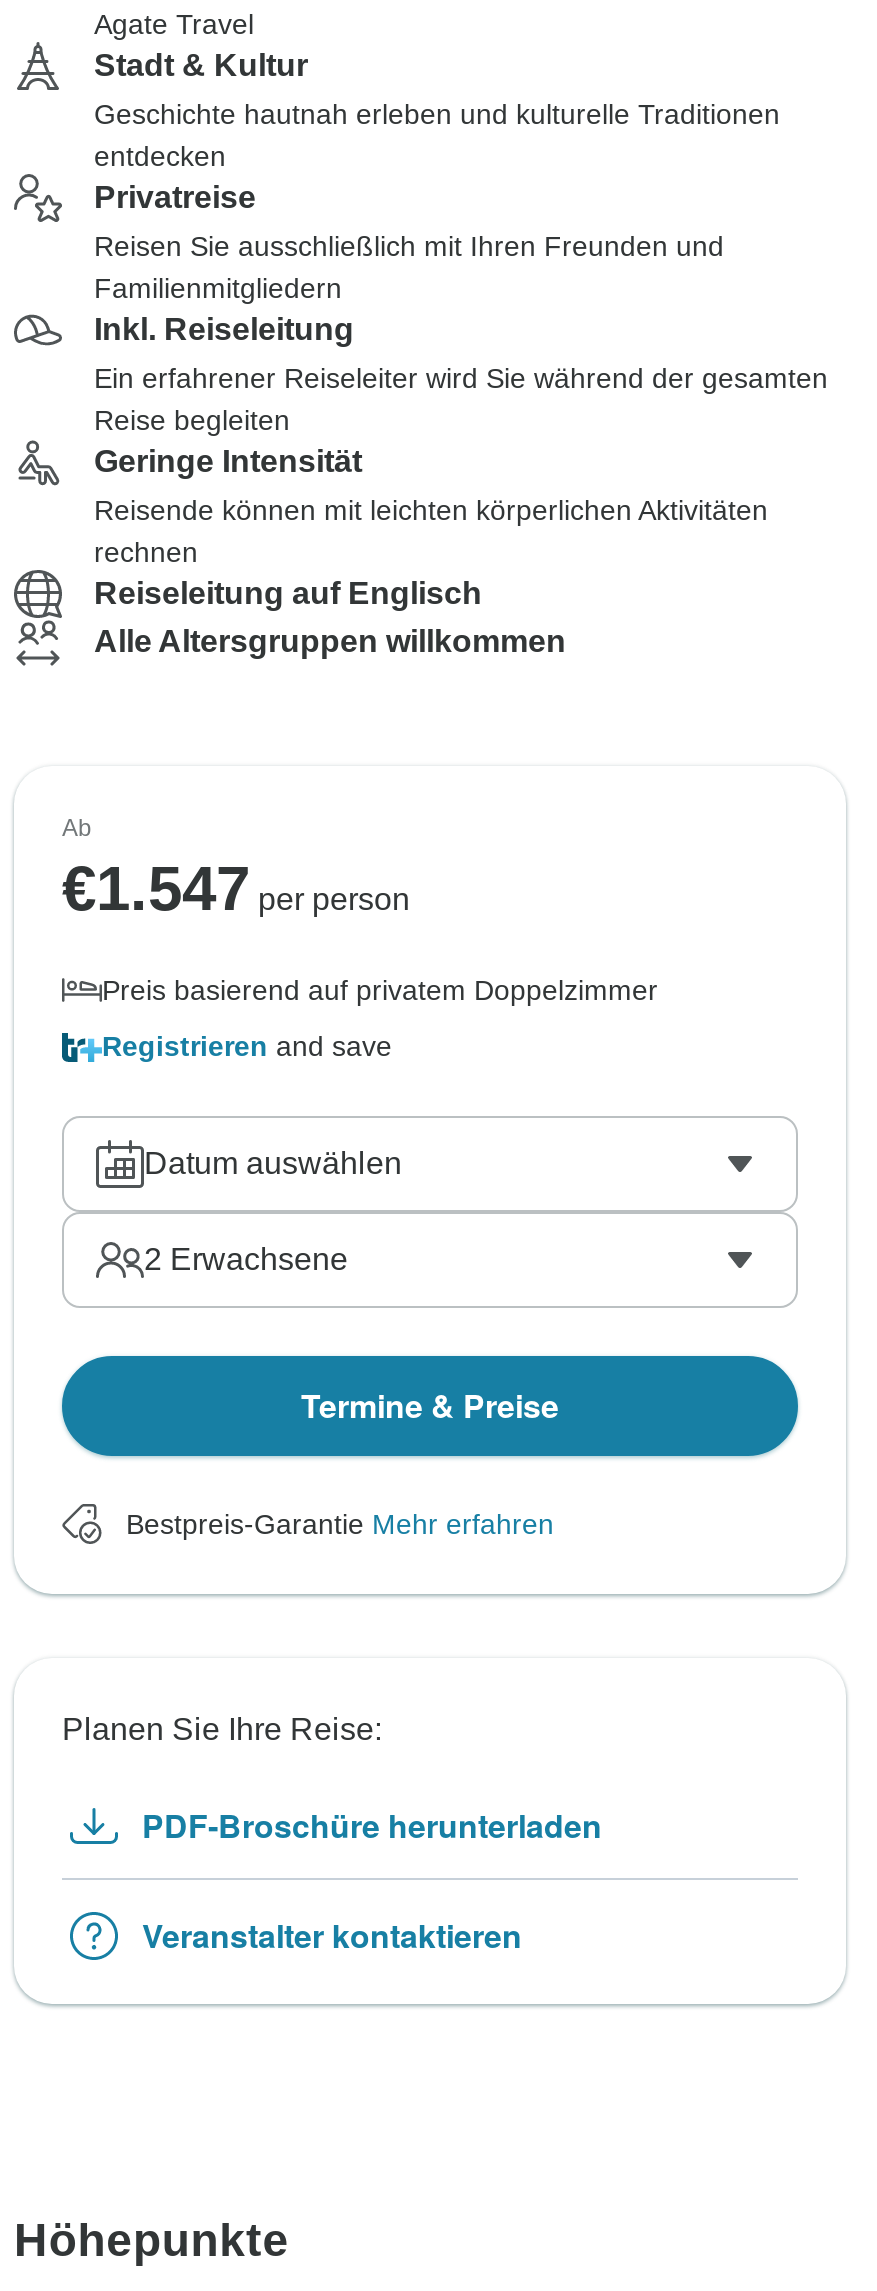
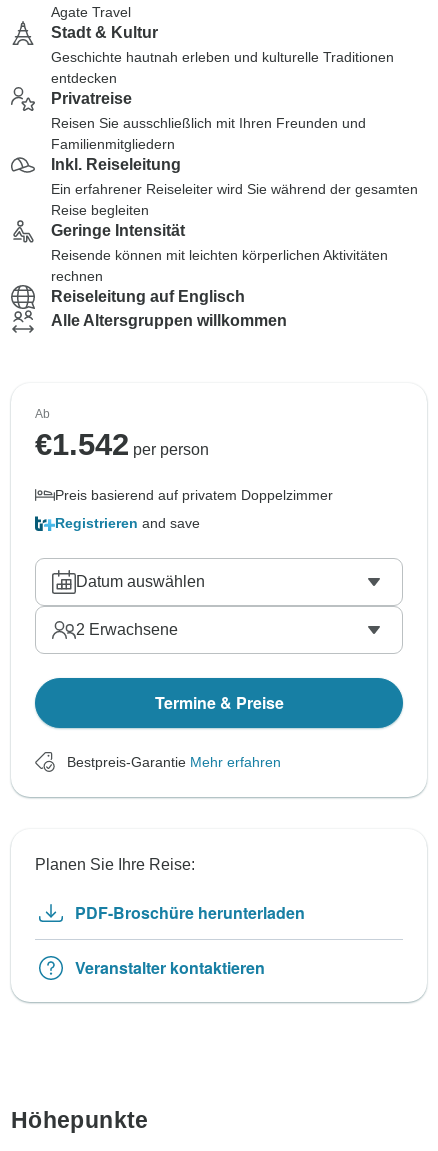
- €1.547 per person
+ €1.542 per person
